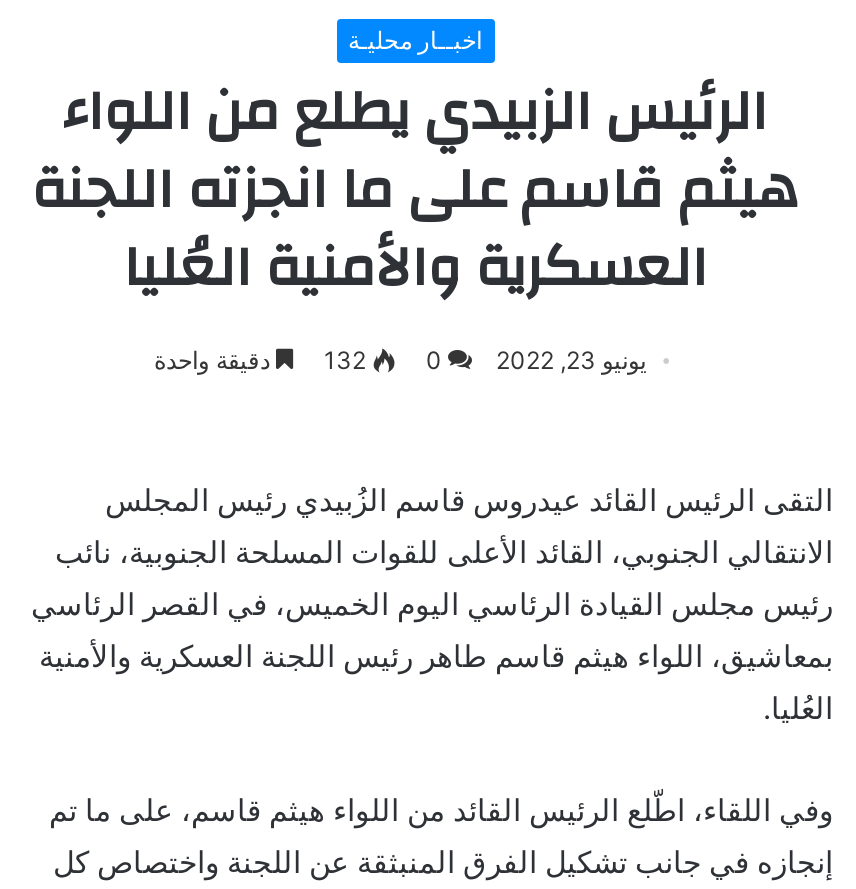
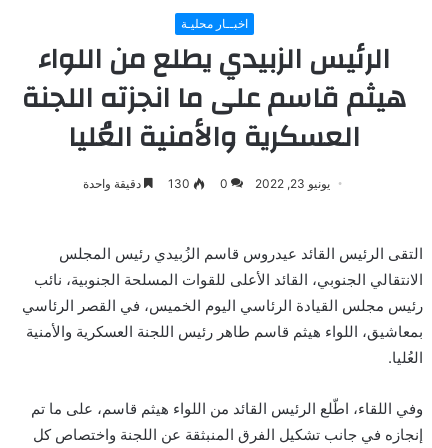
- 0 132 دقيقة واحدة
+ 0 130 دقيقة واحدة
